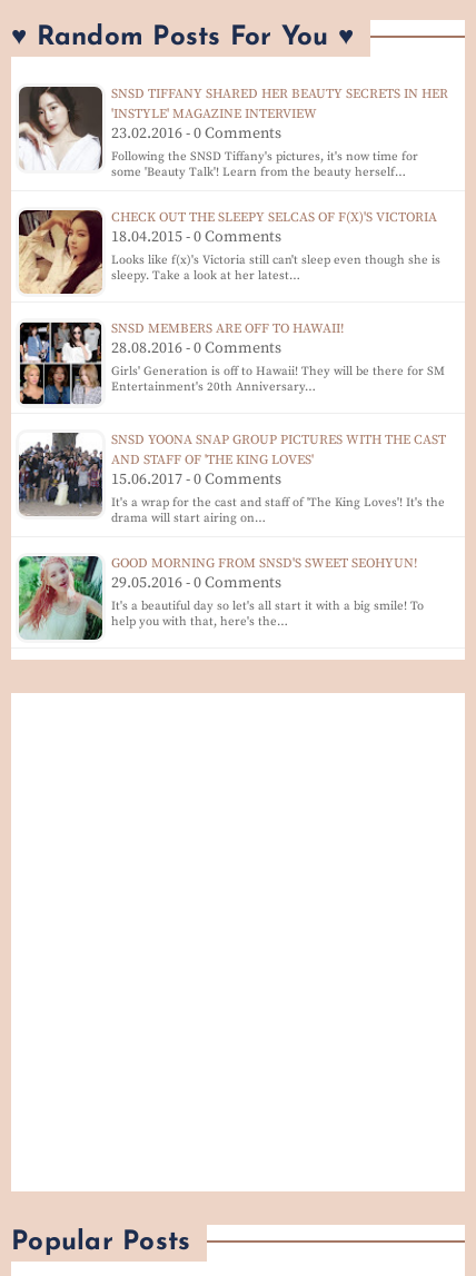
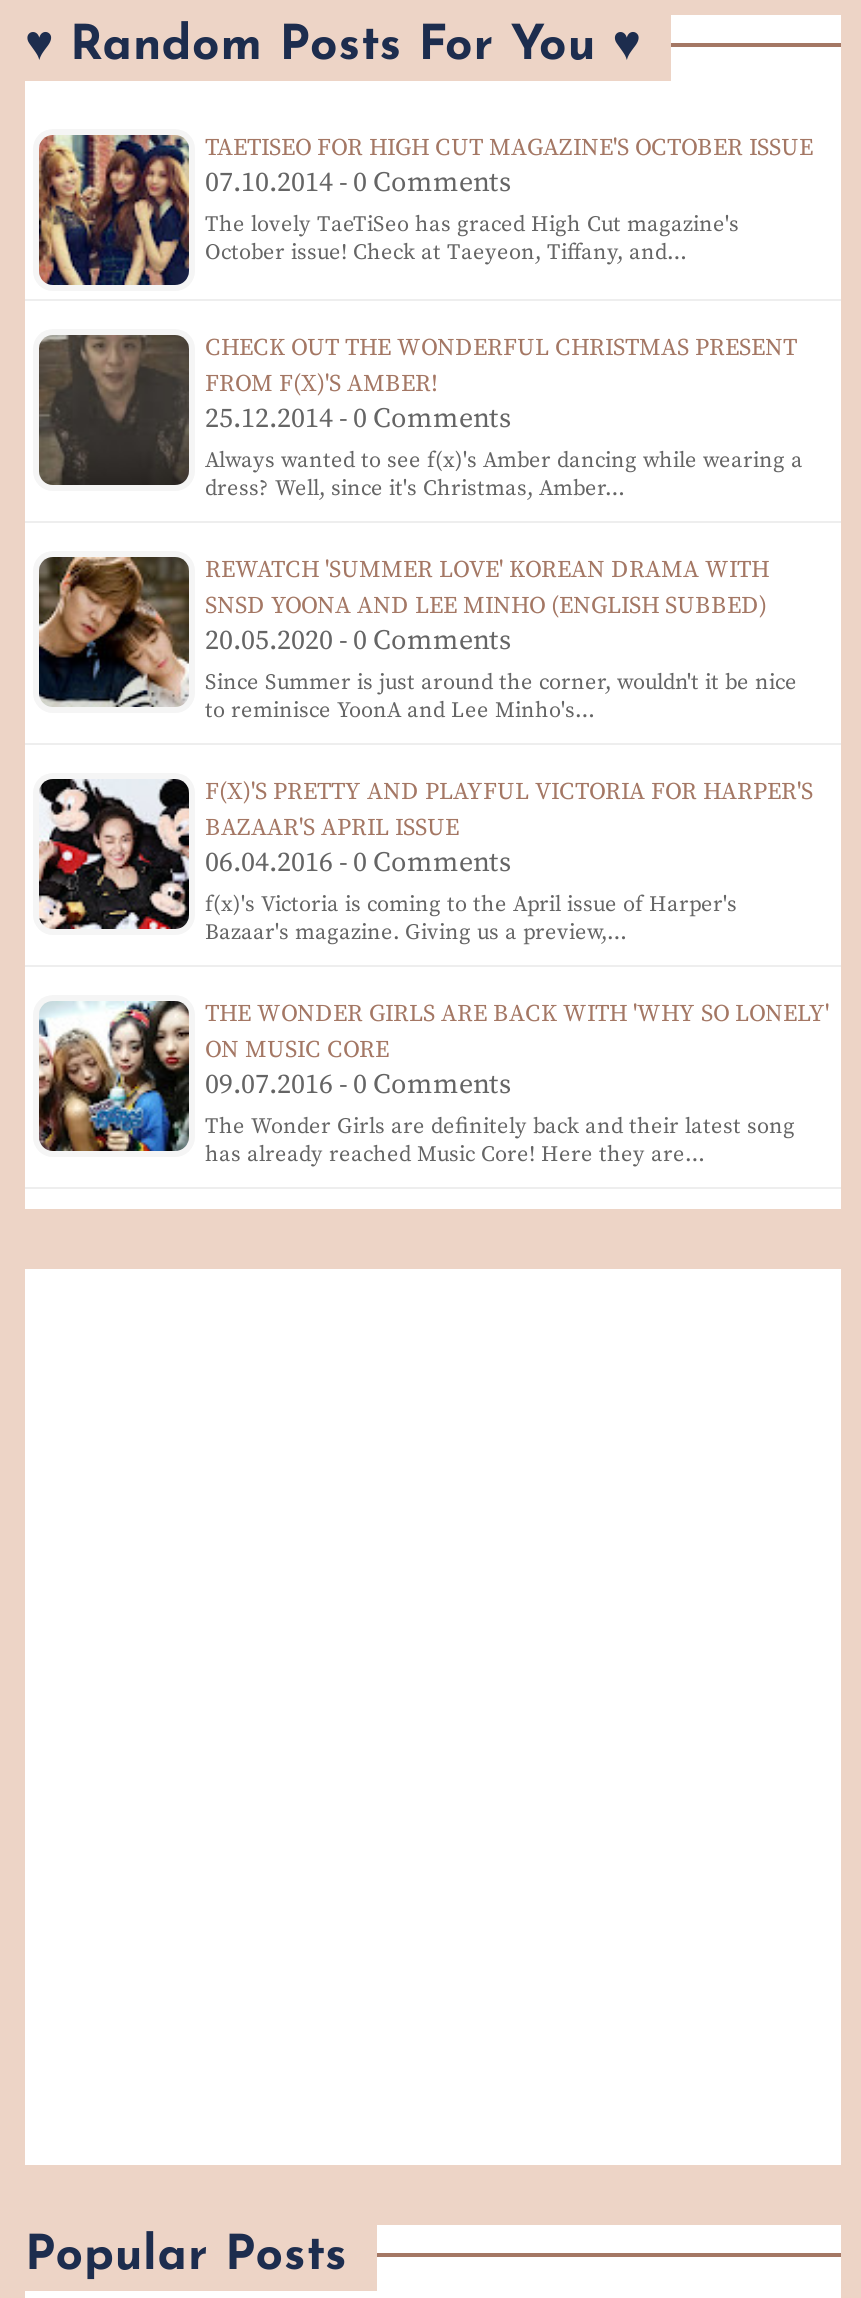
- [image]
- SNSD TIFFANY SHARED HER BEAUTY SECRETS IN HER
- 'INSTYLE' MAGAZINE INTERVIEW
- 23.02.2016 - 0 Comments
- Following the SNSD Tiffany's pictures, it's now time for
- some 'Beauty Talk'! Learn from the beauty herself…
+ [image]
+ TAETISEO FOR HIGH CUT MAGAZINE'S OCTOBER ISSUE
+ 07.10.2014 - 0 Comments
+ The lovely TaeTiSeo has graced High Cut magazine's
+ October issue! Check at Taeyeon, Tiffany, and…

- [image]
- CHECK OUT THE SLEEPY SELCAS OF F(X)'S VICTORIA
- 18.04.2015 - 0 Comments
- Looks like f(x)'s Victoria still can't sleep even though she is
- sleepy. Take a look at her latest…
+ [image]
+ CHECK OUT THE WONDERFUL CHRISTMAS PRESENT
+ FROM F(X)'S AMBER!
+ 25.12.2014 - 0 Comments
+ Always wanted to see f(x)'s Amber dancing while wearing a
+ dress? Well, since it's Christmas, Amber…

- [image]
- SNSD MEMBERS ARE OFF TO HAWAII!
- 28.08.2016 - 0 Comments
- Girls' Generation is off to Hawaii! They will be there for SM
- Entertainment's 20th Anniversary…
+ [image]
+ REWATCH 'SUMMER LOVE' KOREAN DRAMA WITH
+ SNSD YOONA AND LEE MINHO (ENGLISH SUBBED)
+ 20.05.2020 - 0 Comments
+ Since Summer is just around the corner, wouldn't it be nice
+ to reminisce YoonA and Lee Minho's…

- [image]
- SNSD YOONA SNAP GROUP PICTURES WITH THE CAST
- AND STAFF OF 'THE KING LOVES'
- 15.06.2017 - 0 Comments
- It's a wrap for the cast and staff of 'The King Loves'! It's the
- drama will start airing on…
+ [image]
+ F(X)'S PRETTY AND PLAYFUL VICTORIA FOR HARPER'S
+ BAZAAR'S APRIL ISSUE
+ 06.04.2016 - 0 Comments
+ f(x)'s Victoria is coming to the April issue of Harper's
+ Bazaar's magazine. Giving us a preview,…

- [image]
- GOOD MORNING FROM SNSD'S SWEET SEOHYUN!
- 29.05.2016 - 0 Comments
- It's a beautiful day so let's all start it with a big smile! To
- help you with that, here's the…
+ [image]
+ THE WONDER GIRLS ARE BACK WITH 'WHY SO LONELY'
+ ON MUSIC CORE
+ 09.07.2016 - 0 Comments
+ The Wonder Girls are definitely back and their latest song
+ has already reached Music Core! Here they are…
